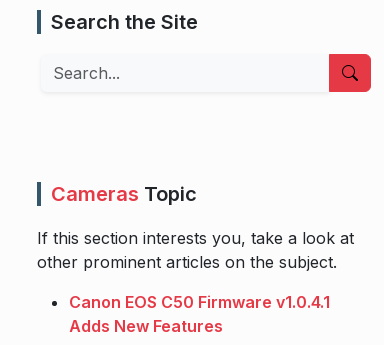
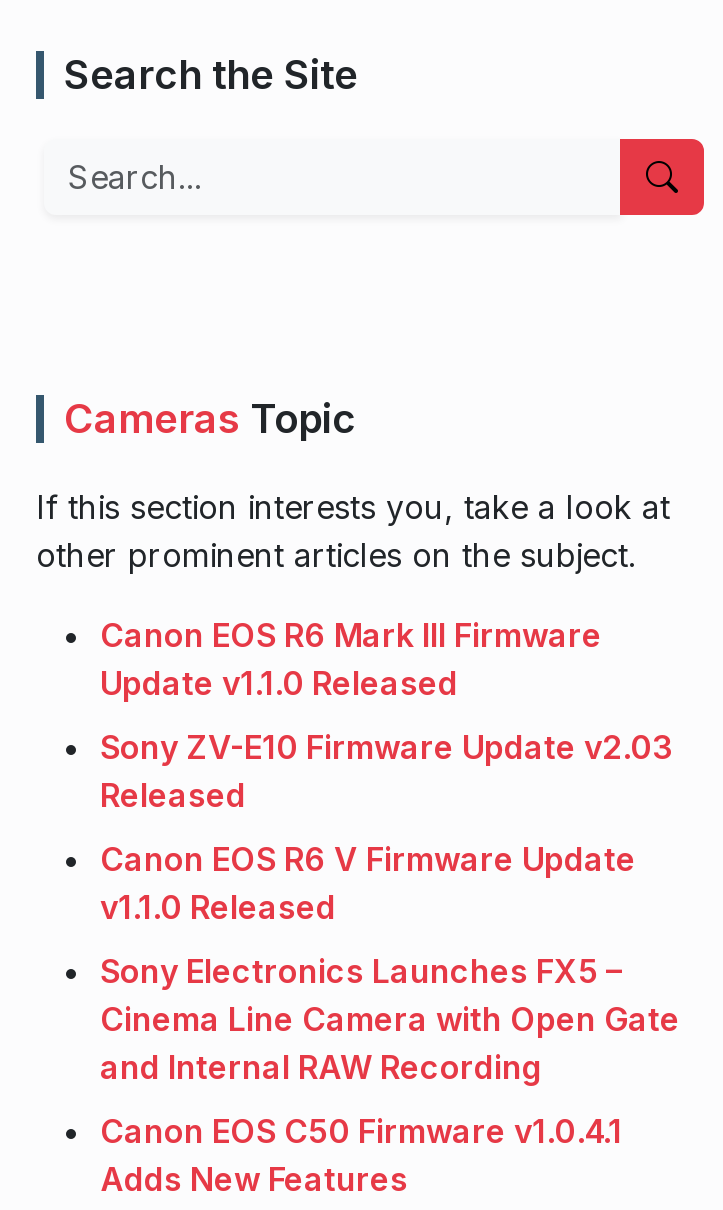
+ Canon EOS R6 Mark III Firmware
+ Update v1.1.0 Released
+ Sony ZV-E10 Firmware Update v2.03
+ Released
+ Canon EOS R6 V Firmware Update
+ v1.1.0 Released
+ Sony Electronics Launches FX5 –
+ Cinema Line Camera with Open Gate
+ and Internal RAW Recording
